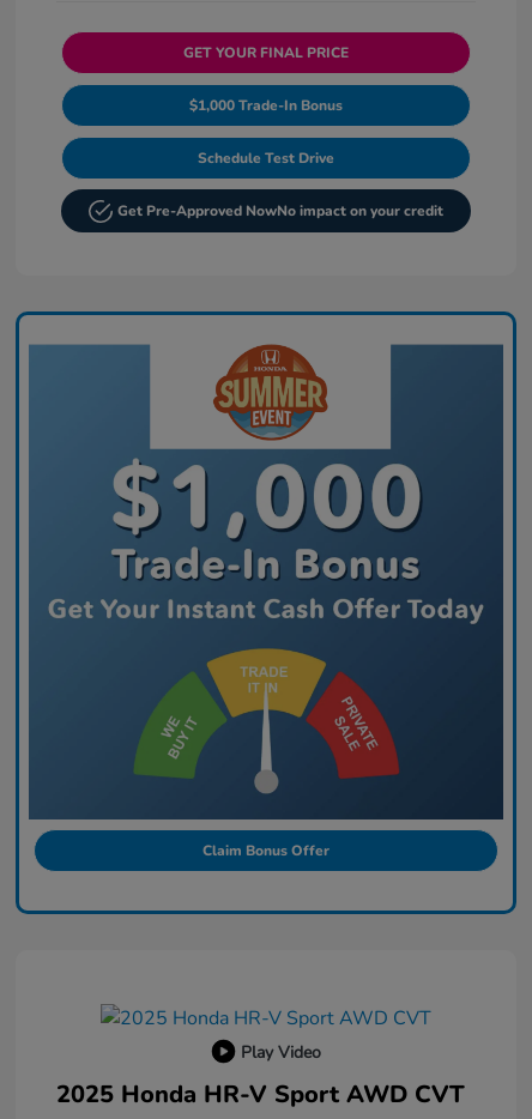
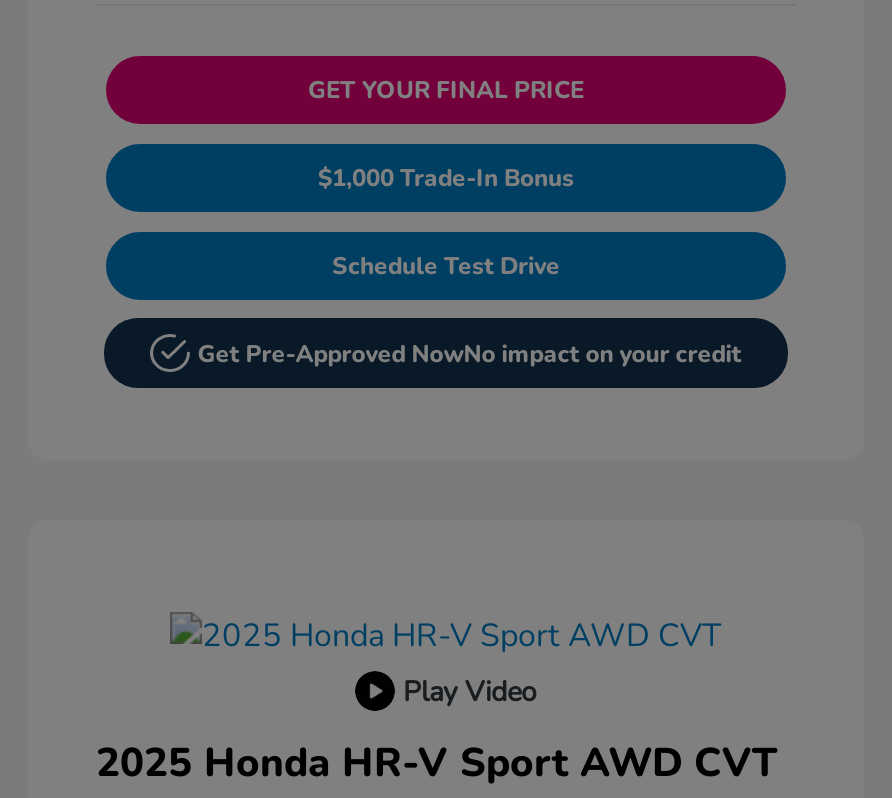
- [image]
- Claim Bonus Offer
